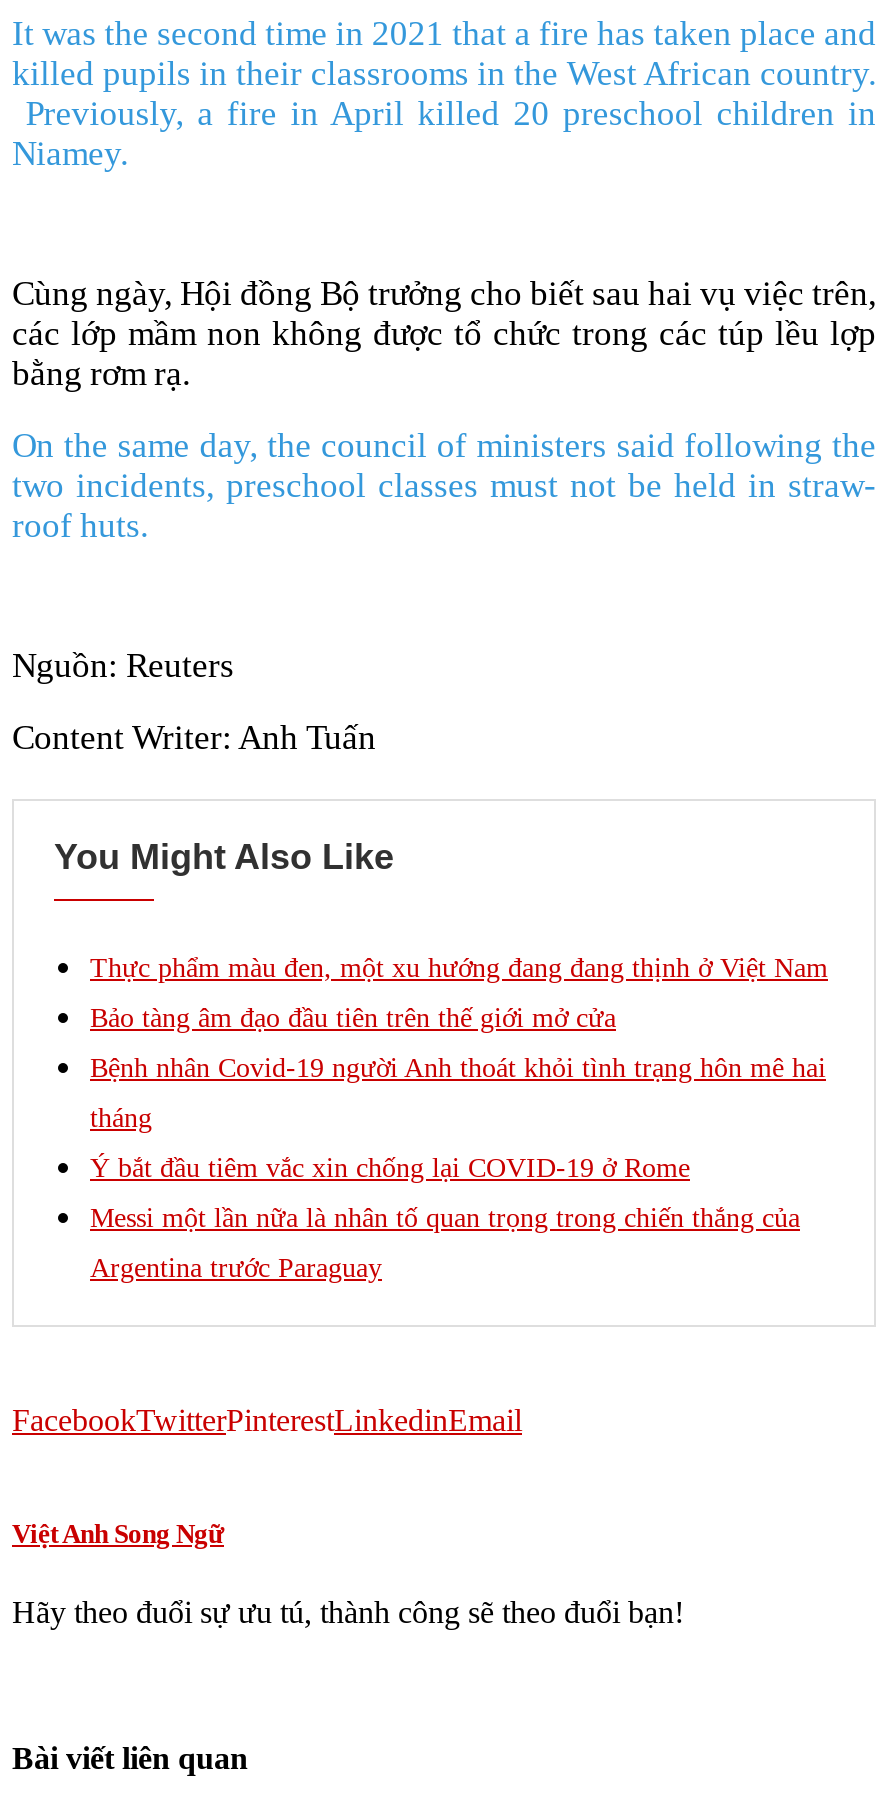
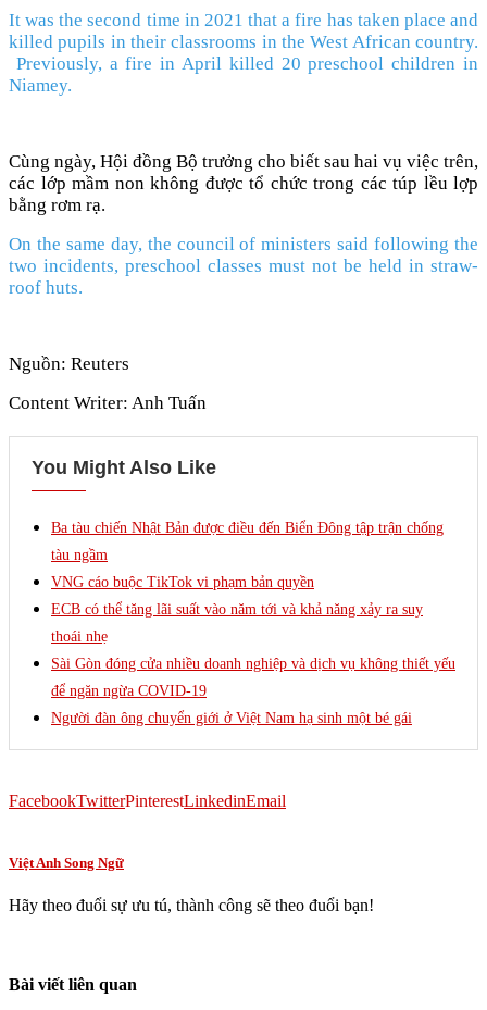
- Thực phẩm màu đen, một xu hướng đang đang thịnh ở Việt Nam
- Bảo tàng âm đạo đầu tiên trên thế giới mở cửa
- Bệnh nhân Covid-19 người Anh thoát khỏi tình trạng hôn mê hai
- tháng
- Ý bắt đầu tiêm vắc xin chống lại COVID-19 ở Rome
- Messi một lần nữa là nhân tố quan trọng trong chiến thắng của
- Argentina trước Paraguay
+ Ba tàu chiến Nhật Bản được điều đến Biển Đông tập trận chống
+ tàu ngầm
+ VNG cáo buộc TikTok vi phạm bản quyền
+ ECB có thể tăng lãi suất vào năm tới và khả năng xảy ra suy
+ thoái nhẹ
+ Sài Gòn đóng cửa nhiều doanh nghiệp và dịch vụ không thiết yếu
+ để ngăn ngừa COVID-19
+ Người đàn ông chuyển giới ở Việt Nam hạ sinh một bé gái
